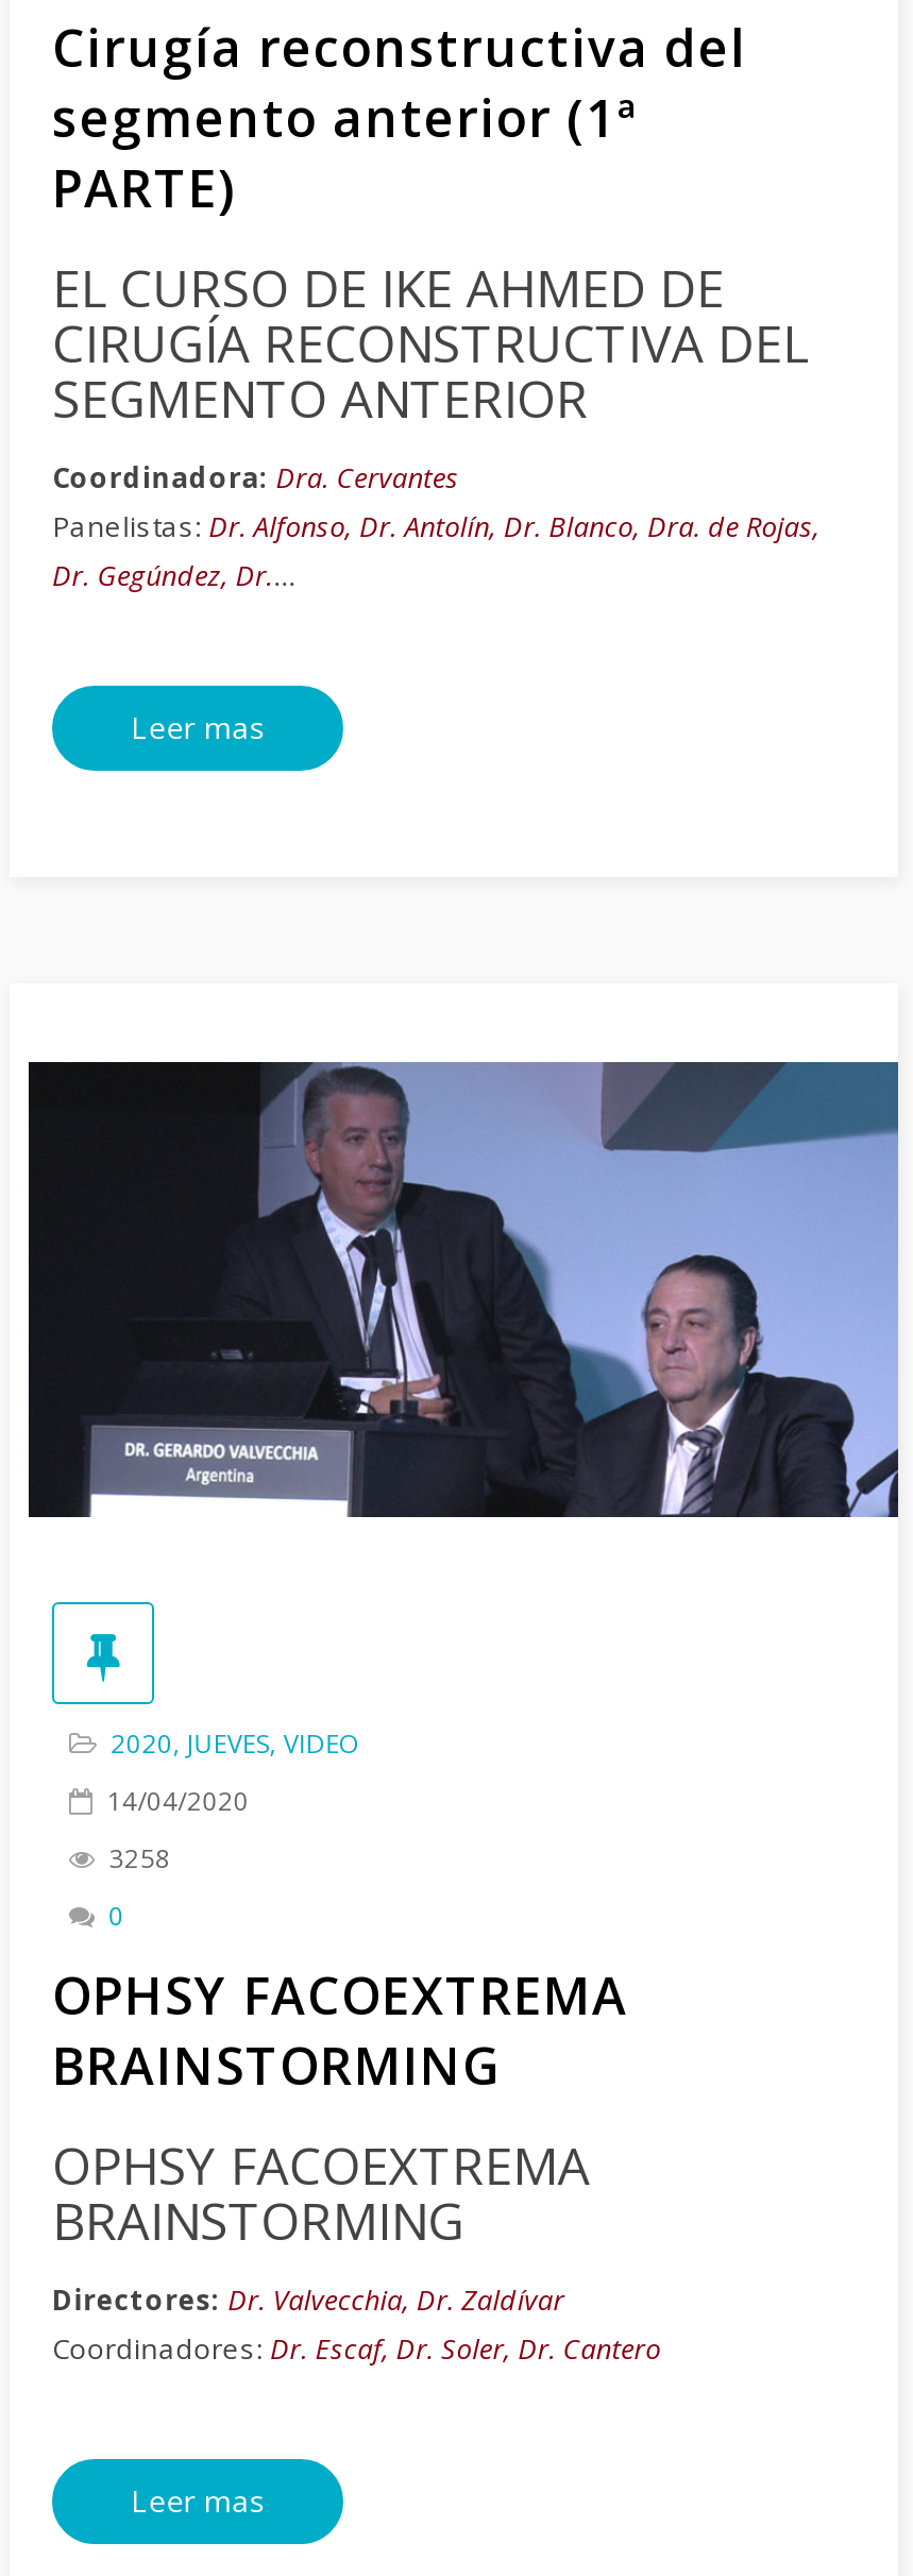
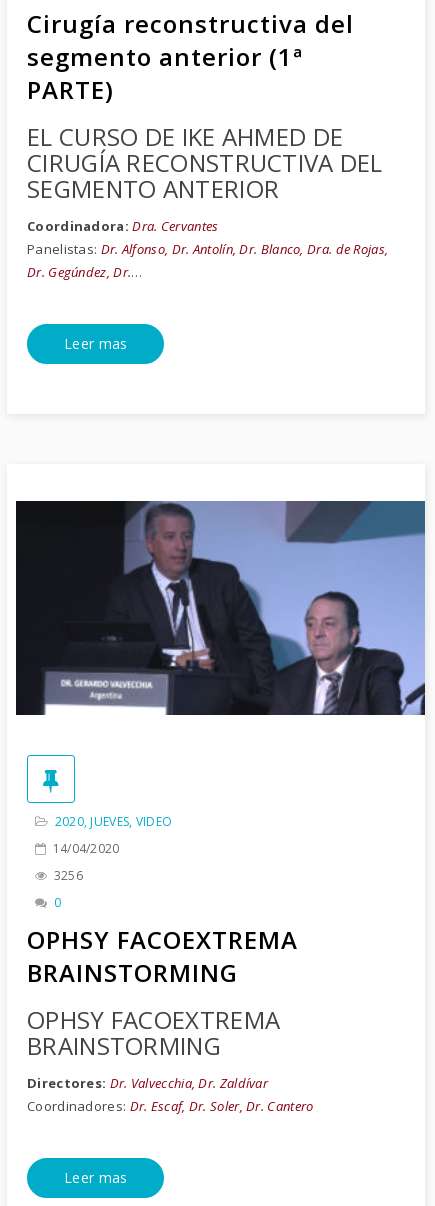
- 3258
+ 3256
